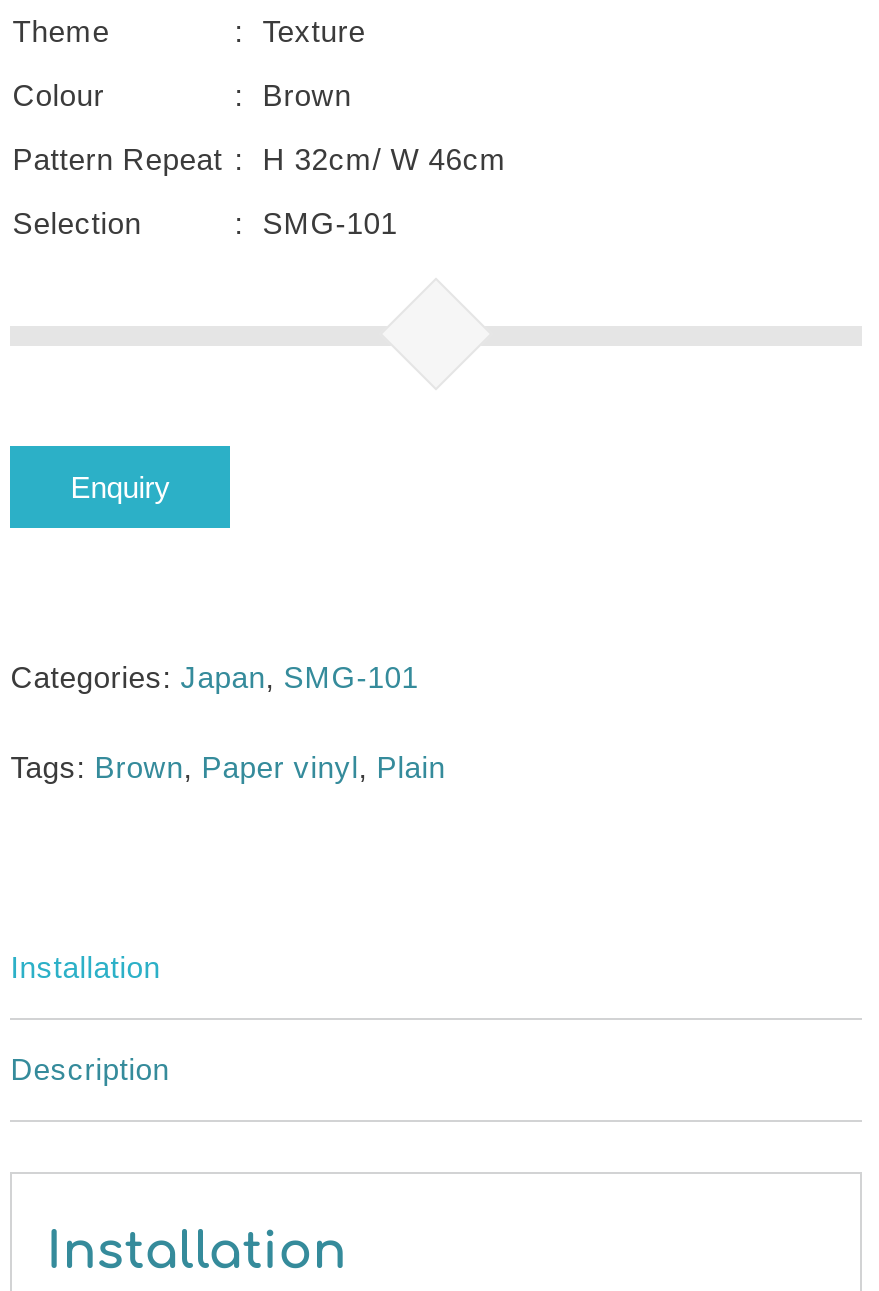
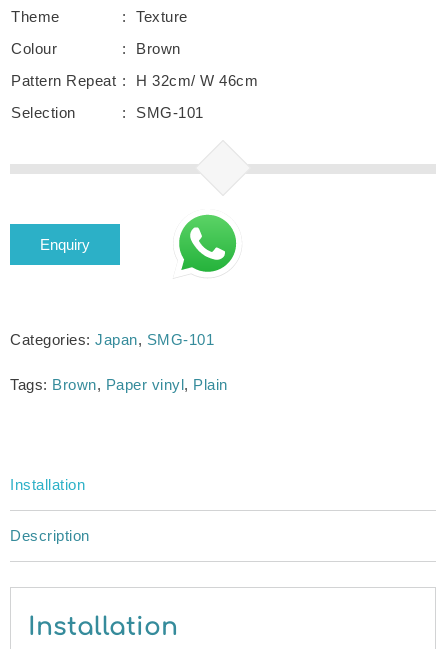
+ [image]
